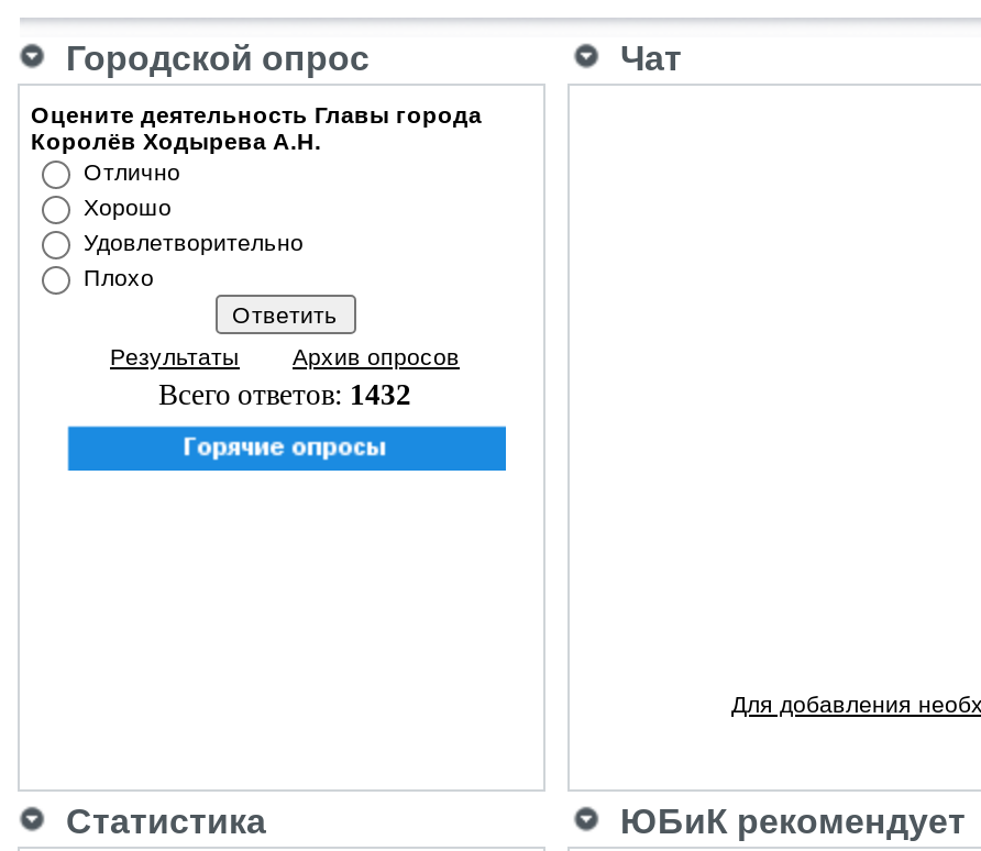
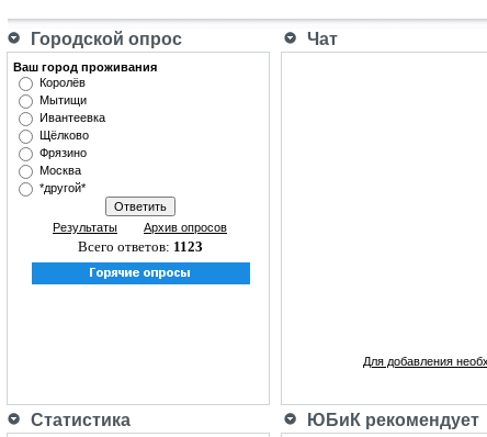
- Оцените деятельность Главы города
- Королёв Ходырева А.Н.
- Отлично
- Хорошо
- Удовлетворительно
- Плохо
+ Ваш город проживания
+ Королёв
+ Мытищи
+ Ивантеевка
+ Щёлково
+ Фрязино
+ Москва
+ *другой*

moved down: Результаты | Архив опросов

- Всего ответов: 1432
+ Всего ответов: 1123
